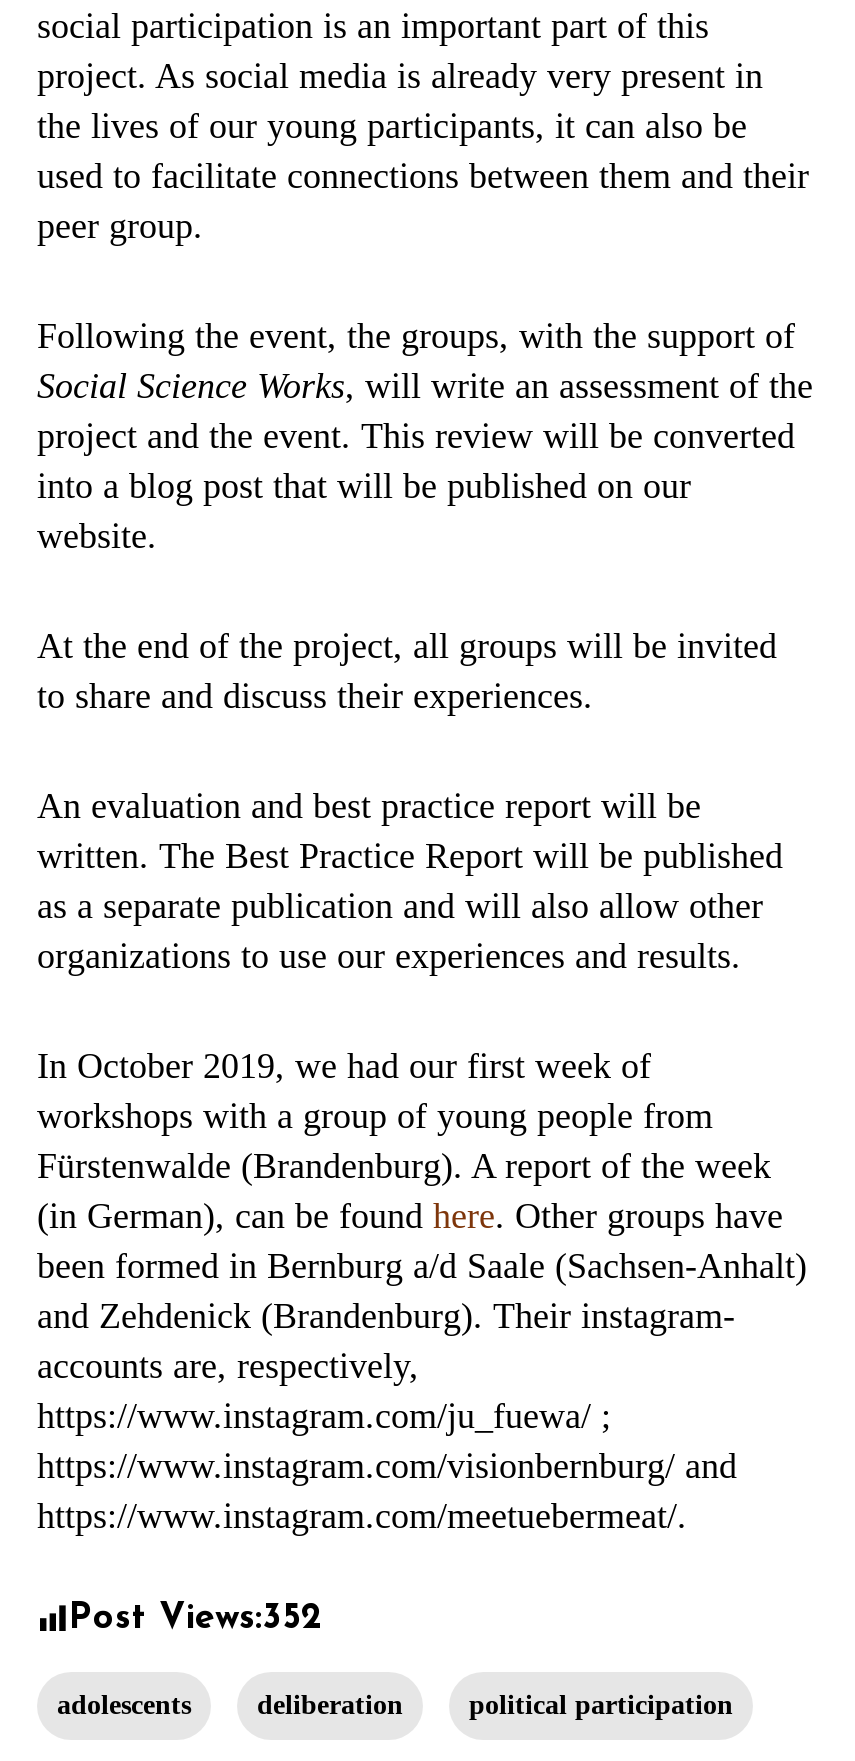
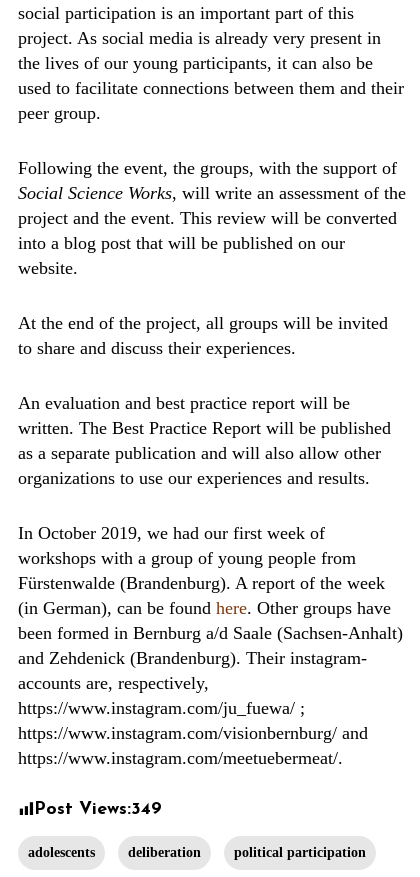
- Post Views:352
+ Post Views:349
